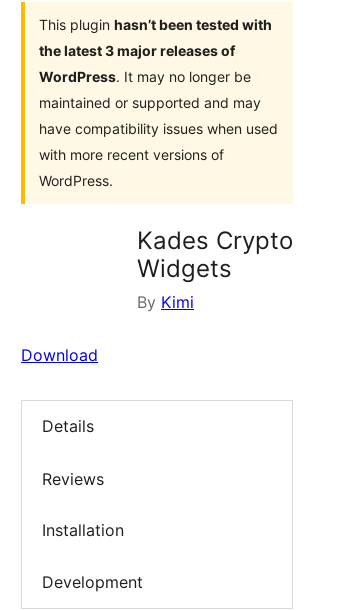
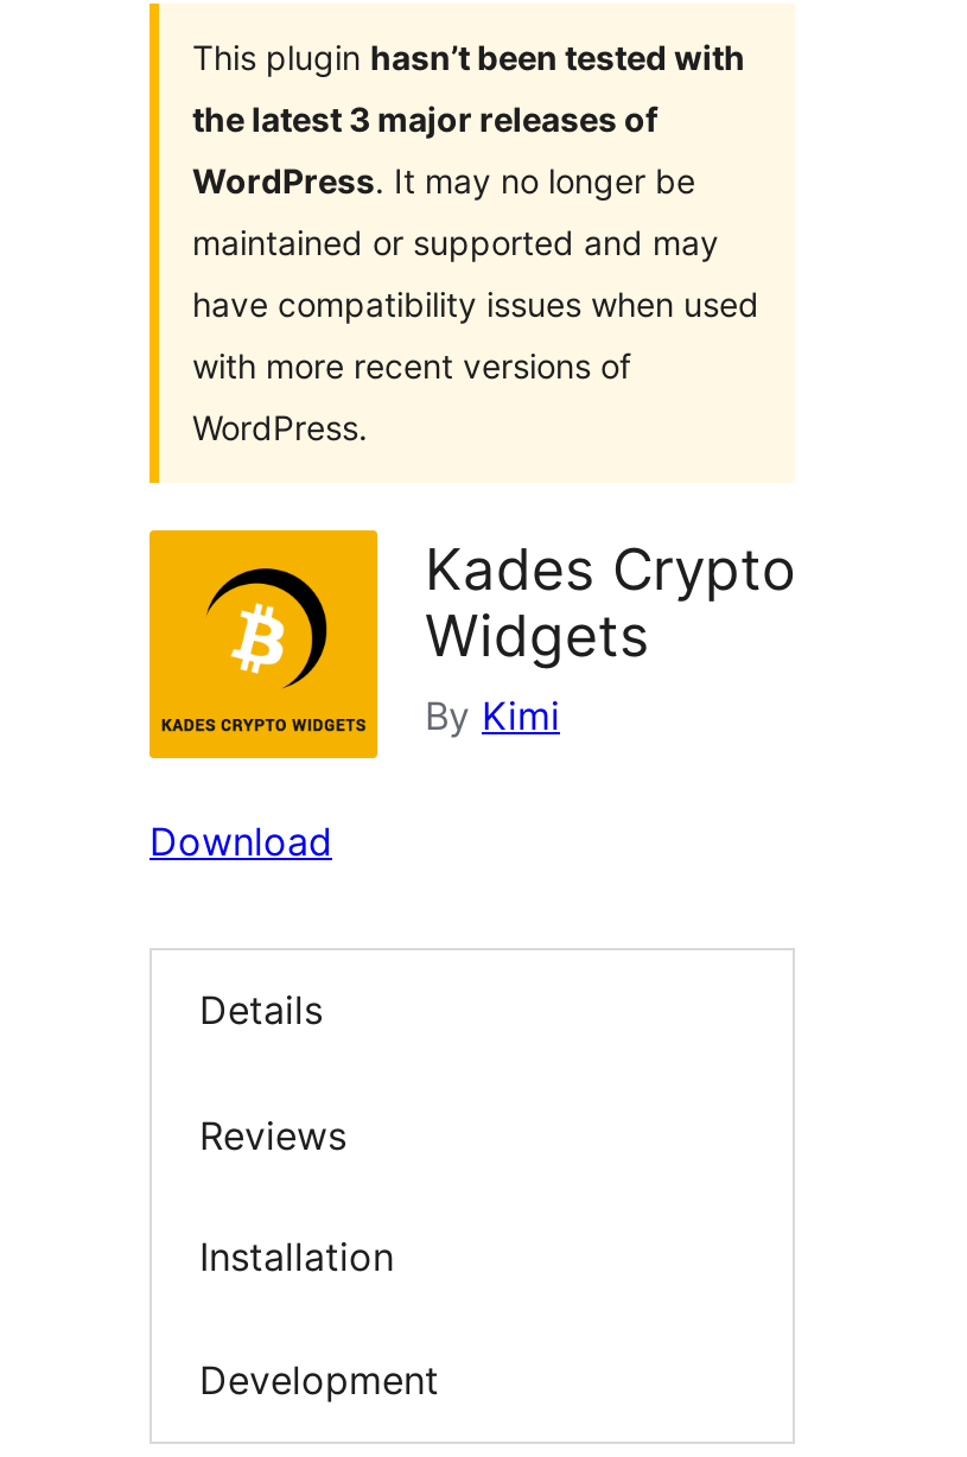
+ [image]
